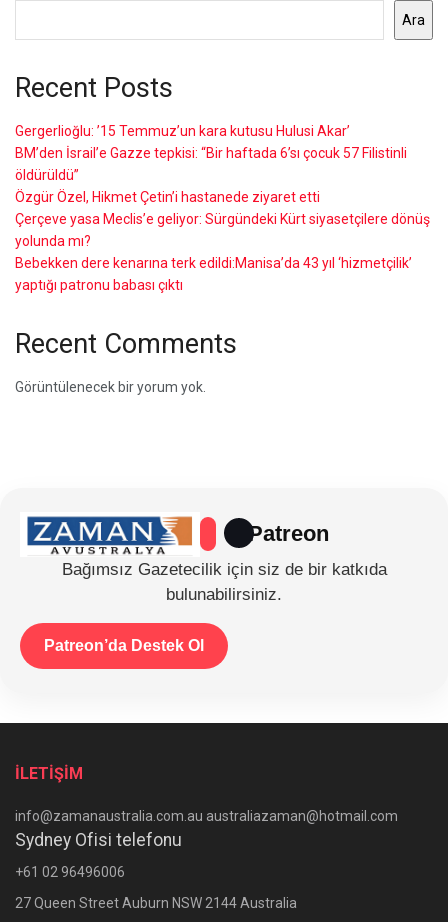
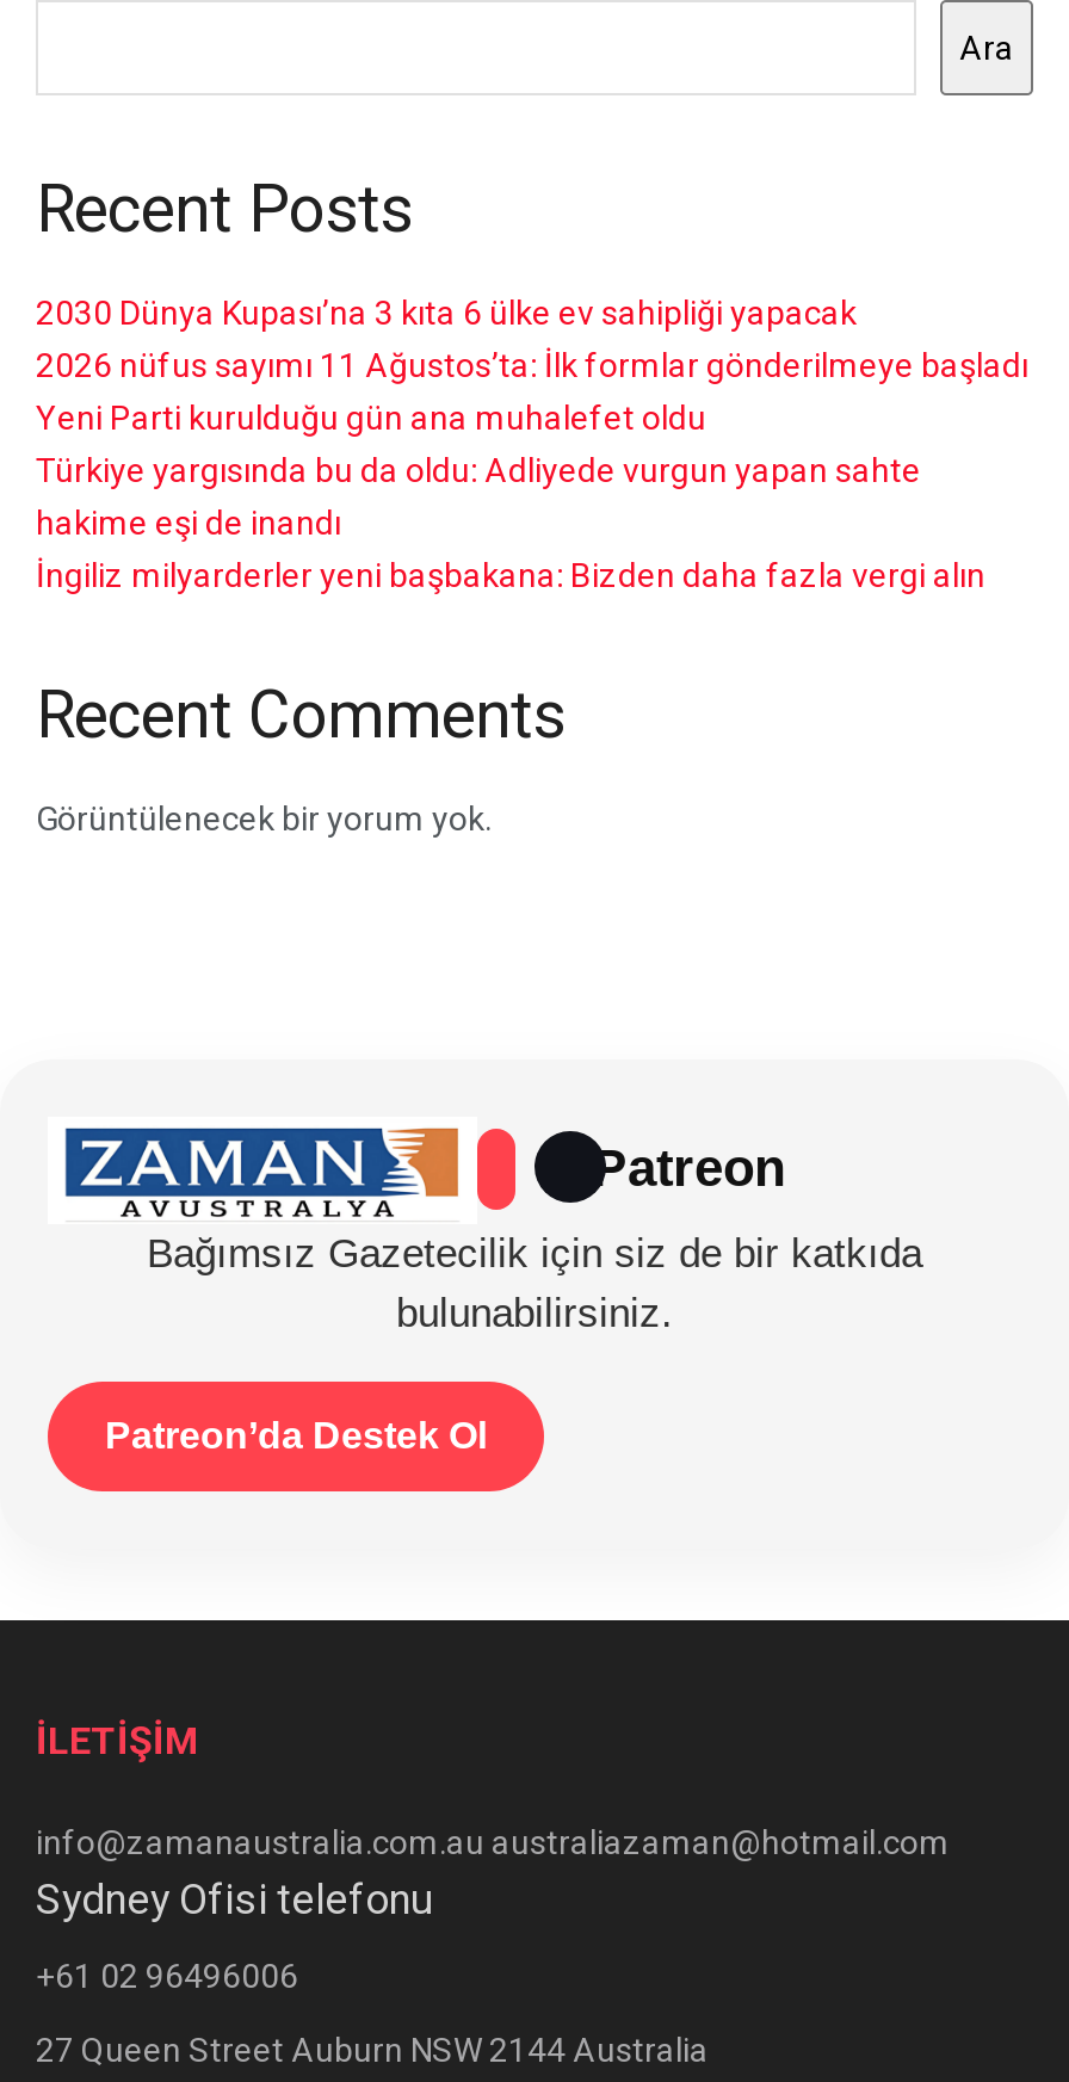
- Gergerlioğlu: ’15 Temmuz’un kara kutusu Hulusi Akar’
- BM’den İsrail’e Gazze tepkisi: “Bir haftada 6’sı çocuk 57 Filistinli
- öldürüldü”
- Özgür Özel, Hikmet Çetin’i hastanede ziyaret etti
- Çerçeve yasa Meclis’e geliyor: Sürgündeki Kürt siyasetçilere dönüş
- yolunda mı?
- Bebekken dere kenarına terk edildi:Manisa’da 43 yıl ‘hizmetçilik’
- yaptığı patronu babası çıktı
+ 2030 Dünya Kupası’na 3 kıta 6 ülke ev sahipliği yapacak
+ 2026 nüfus sayımı 11 Ağustos’ta: İlk formlar gönderilmeye başladı
+ Yeni Parti kurulduğu gün ana muhalefet oldu
+ Türkiye yargısında bu da oldu: Adliyede vurgun yapan sahte
+ hakime eşi de inandı
+ İngiliz milyarderler yeni başbakana: Bizden daha fazla vergi alın
